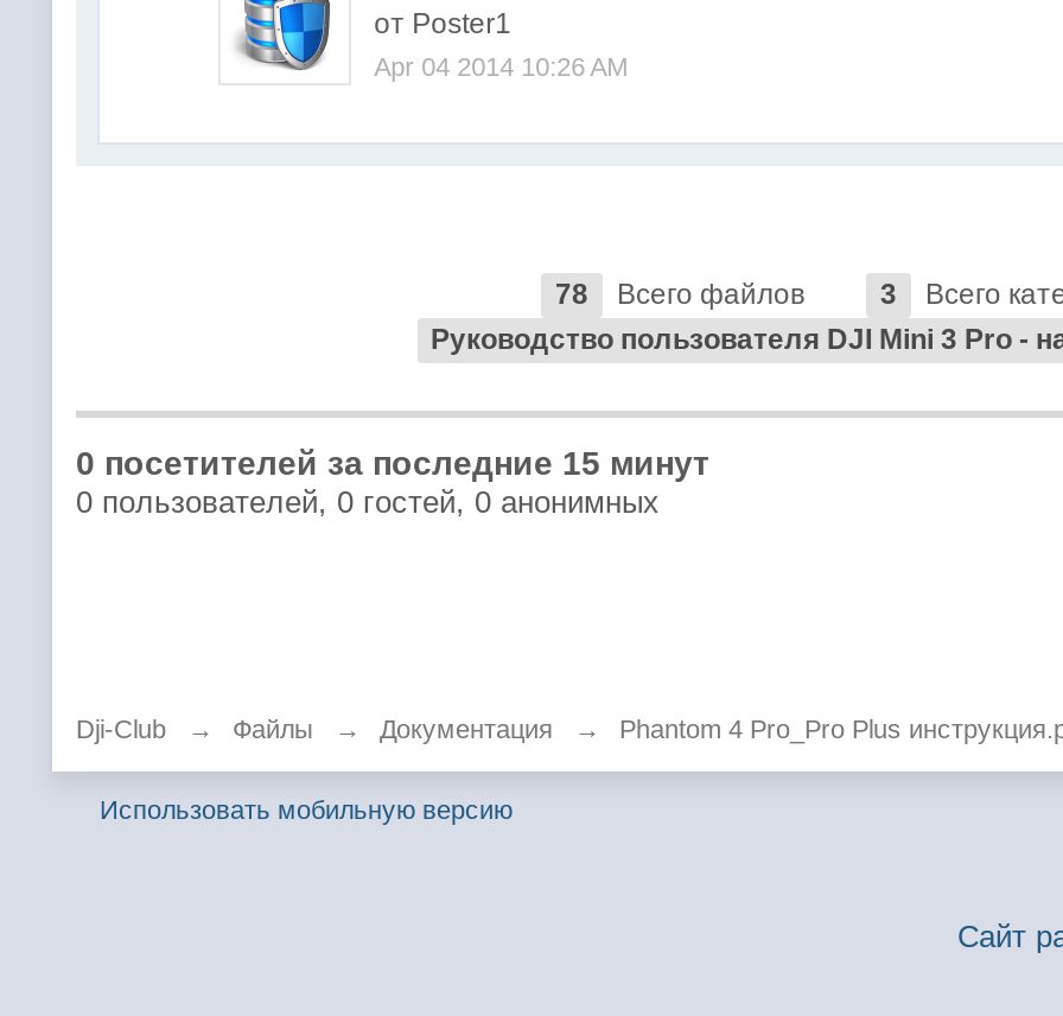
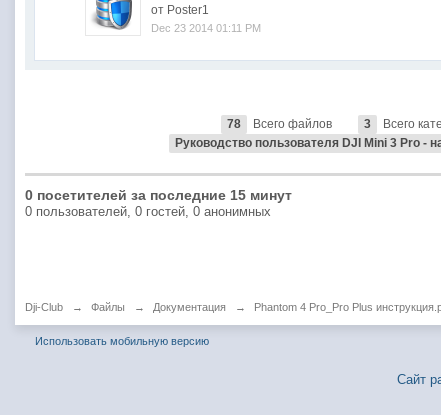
- Apr 04 2014 10:26 AM
+ Dec 23 2014 01:11 PM
